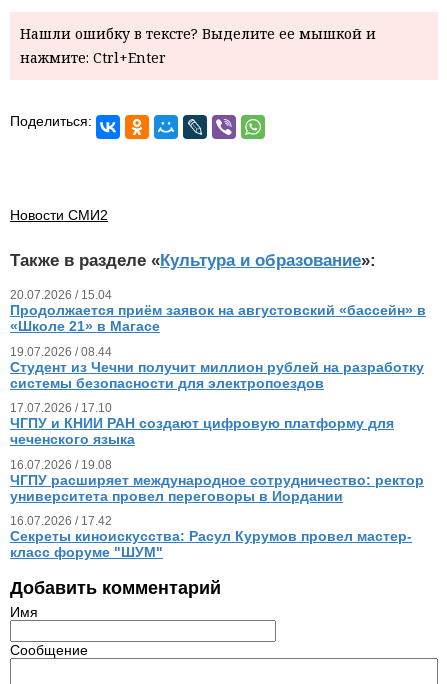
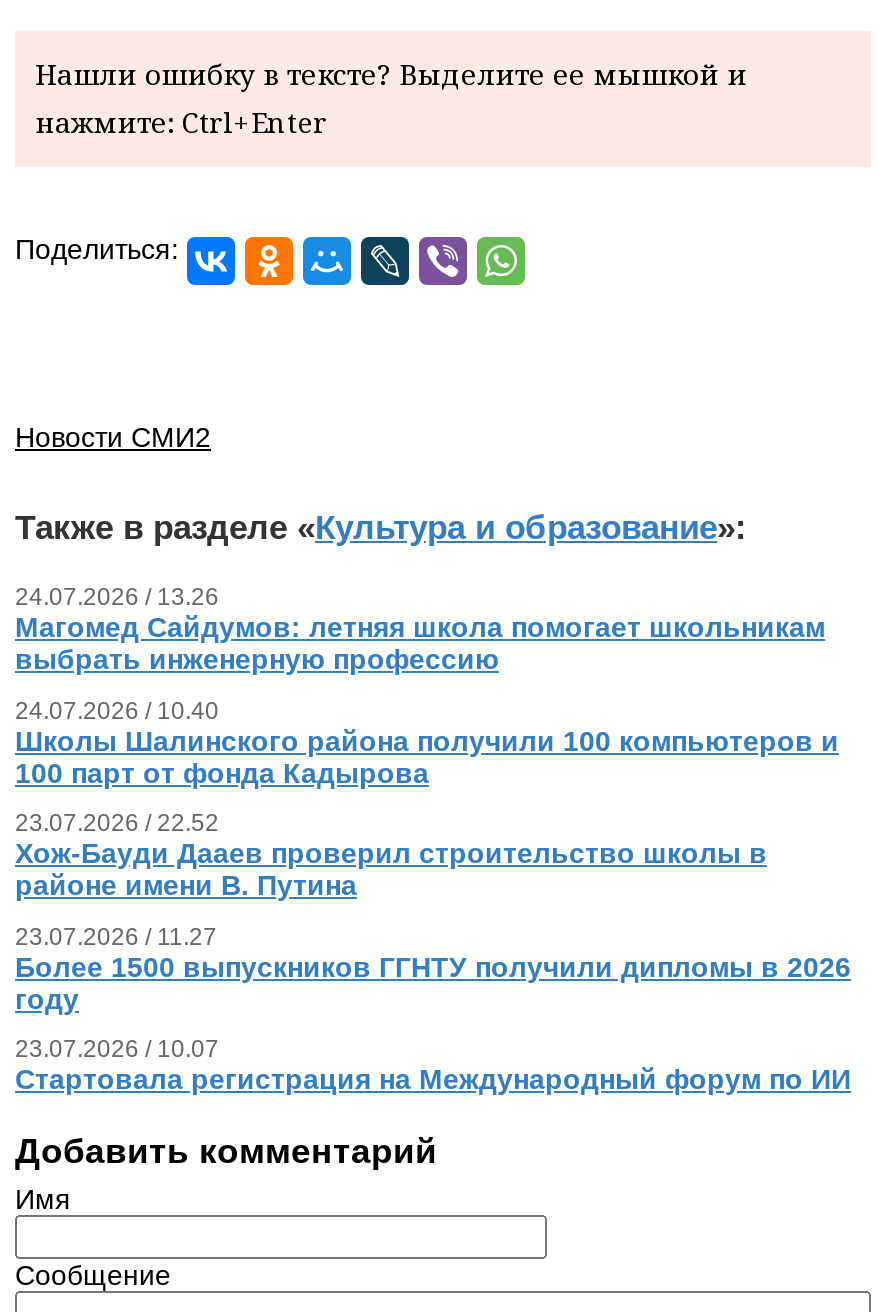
- 20.07.2026 / 15.04
- Продолжается приём заявок на августовский «бассейн» в
- «Школе 21» в Магасе
+ 24.07.2026 / 13.26
+ Магомед Сайдумов: летняя школа помогает школьникам
+ выбрать инженерную профессию

- 19.07.2026 / 08.44
- Студент из Чечни получит миллион рублей на разработку
- системы безопасности для электропоездов
+ 24.07.2026 / 10.40
+ Школы Шалинского района получили 100 компьютеров и
+ 100 парт от фонда Кадырова

- 17.07.2026 / 17.10
- ЧГПУ и КНИИ РАН создают цифровую платформу для
- чеченского языка
+ 23.07.2026 / 22.52
+ Хож-Бауди Дааев проверил строительство школы в
+ районе имени В. Путина

- 16.07.2026 / 19.08
- ЧГПУ расширяет международное сотрудничество: ректор
- университета провел переговоры в Иордании
+ 23.07.2026 / 11.27
+ Более 1500 выпускников ГГНТУ получили дипломы в 2026
+ году

- 16.07.2026 / 17.42
- Секреты киноискусства: Расул Курумов провел мастер-
- класс форуме "ШУМ"
+ 23.07.2026 / 10.07
+ Стартовала регистрация на Международный форум по ИИ
